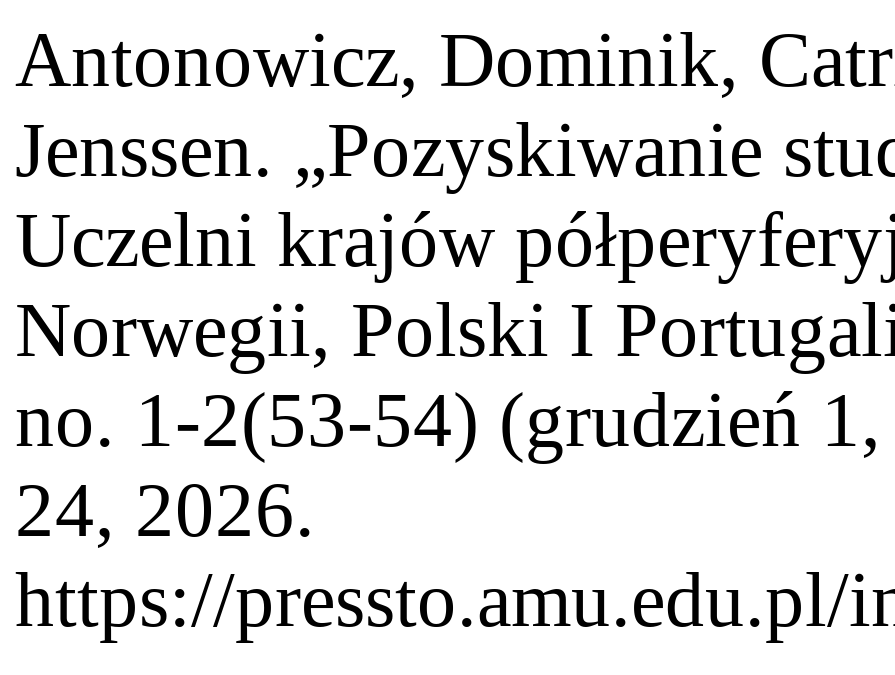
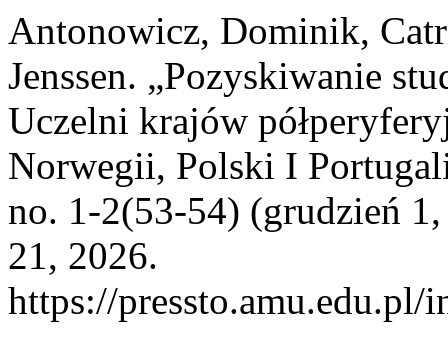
- 24, 2026.
+ 21, 2026.
